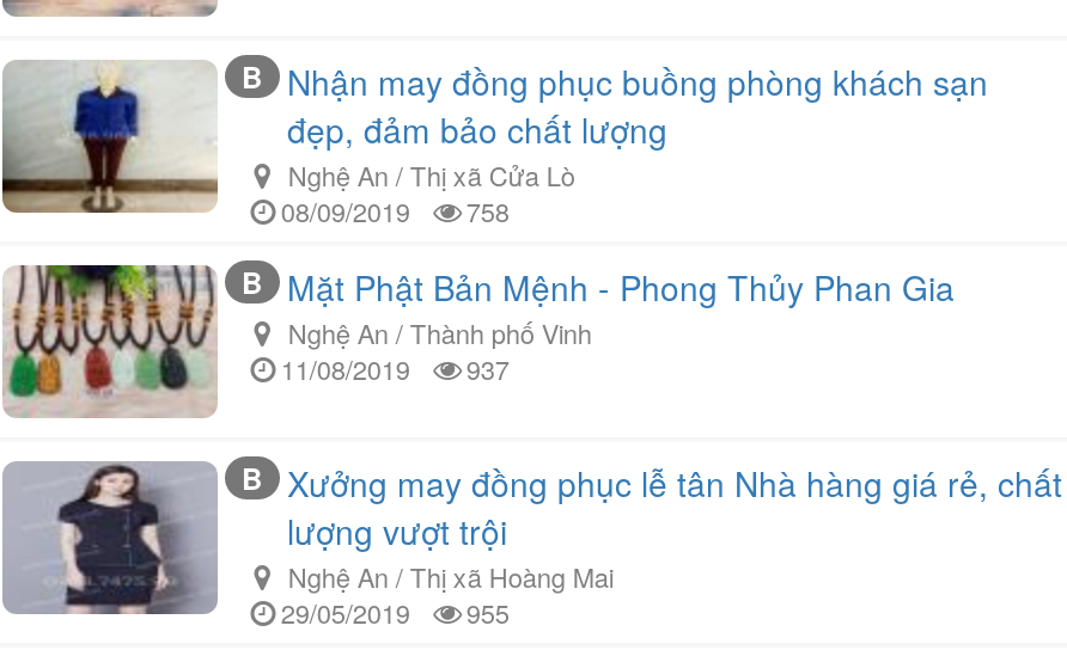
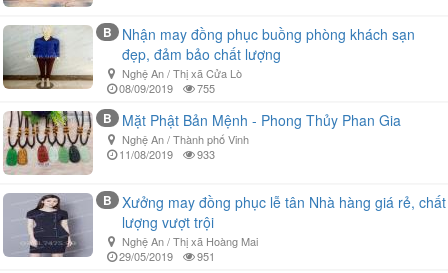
- 08/09/2019 758
+ 08/09/2019 755

- 11/08/2019 937
+ 11/08/2019 933

- 29/05/2019 955
+ 29/05/2019 951
